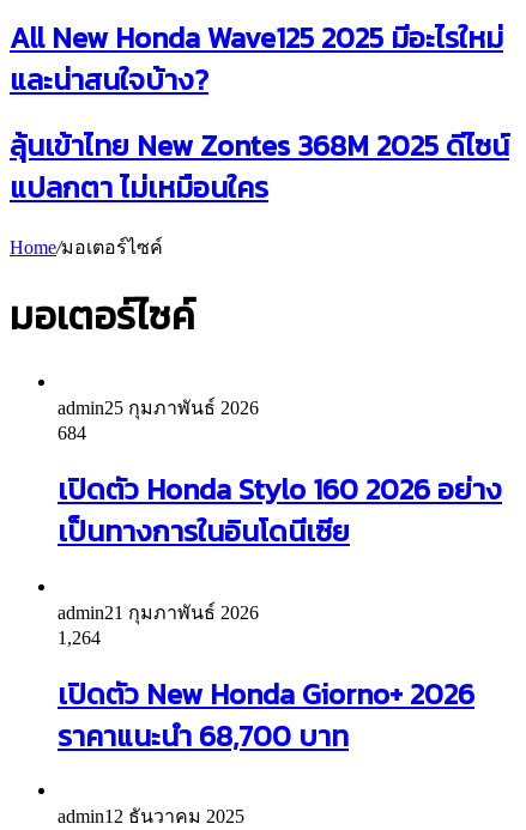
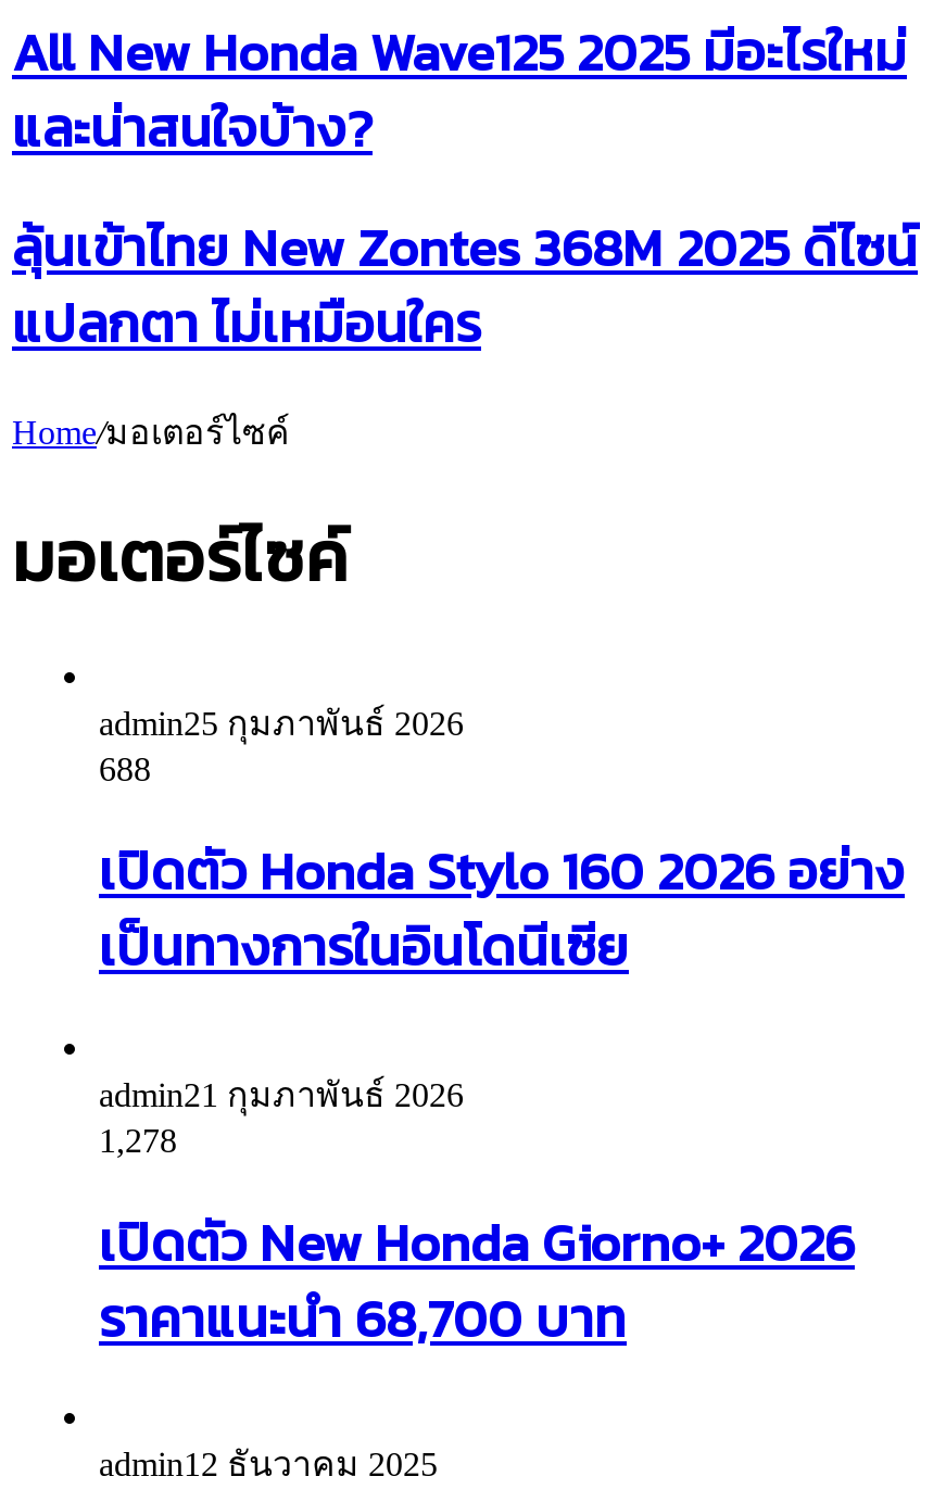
- 684
+ 688

- 1,264
+ 1,278
